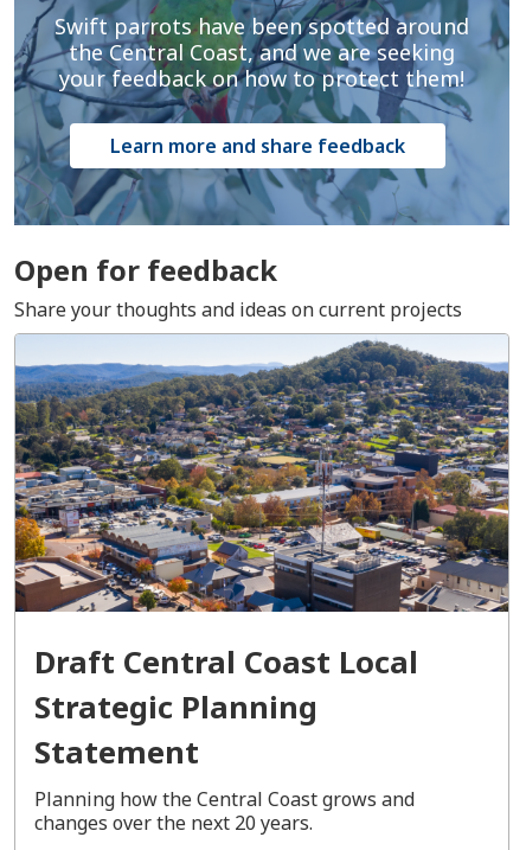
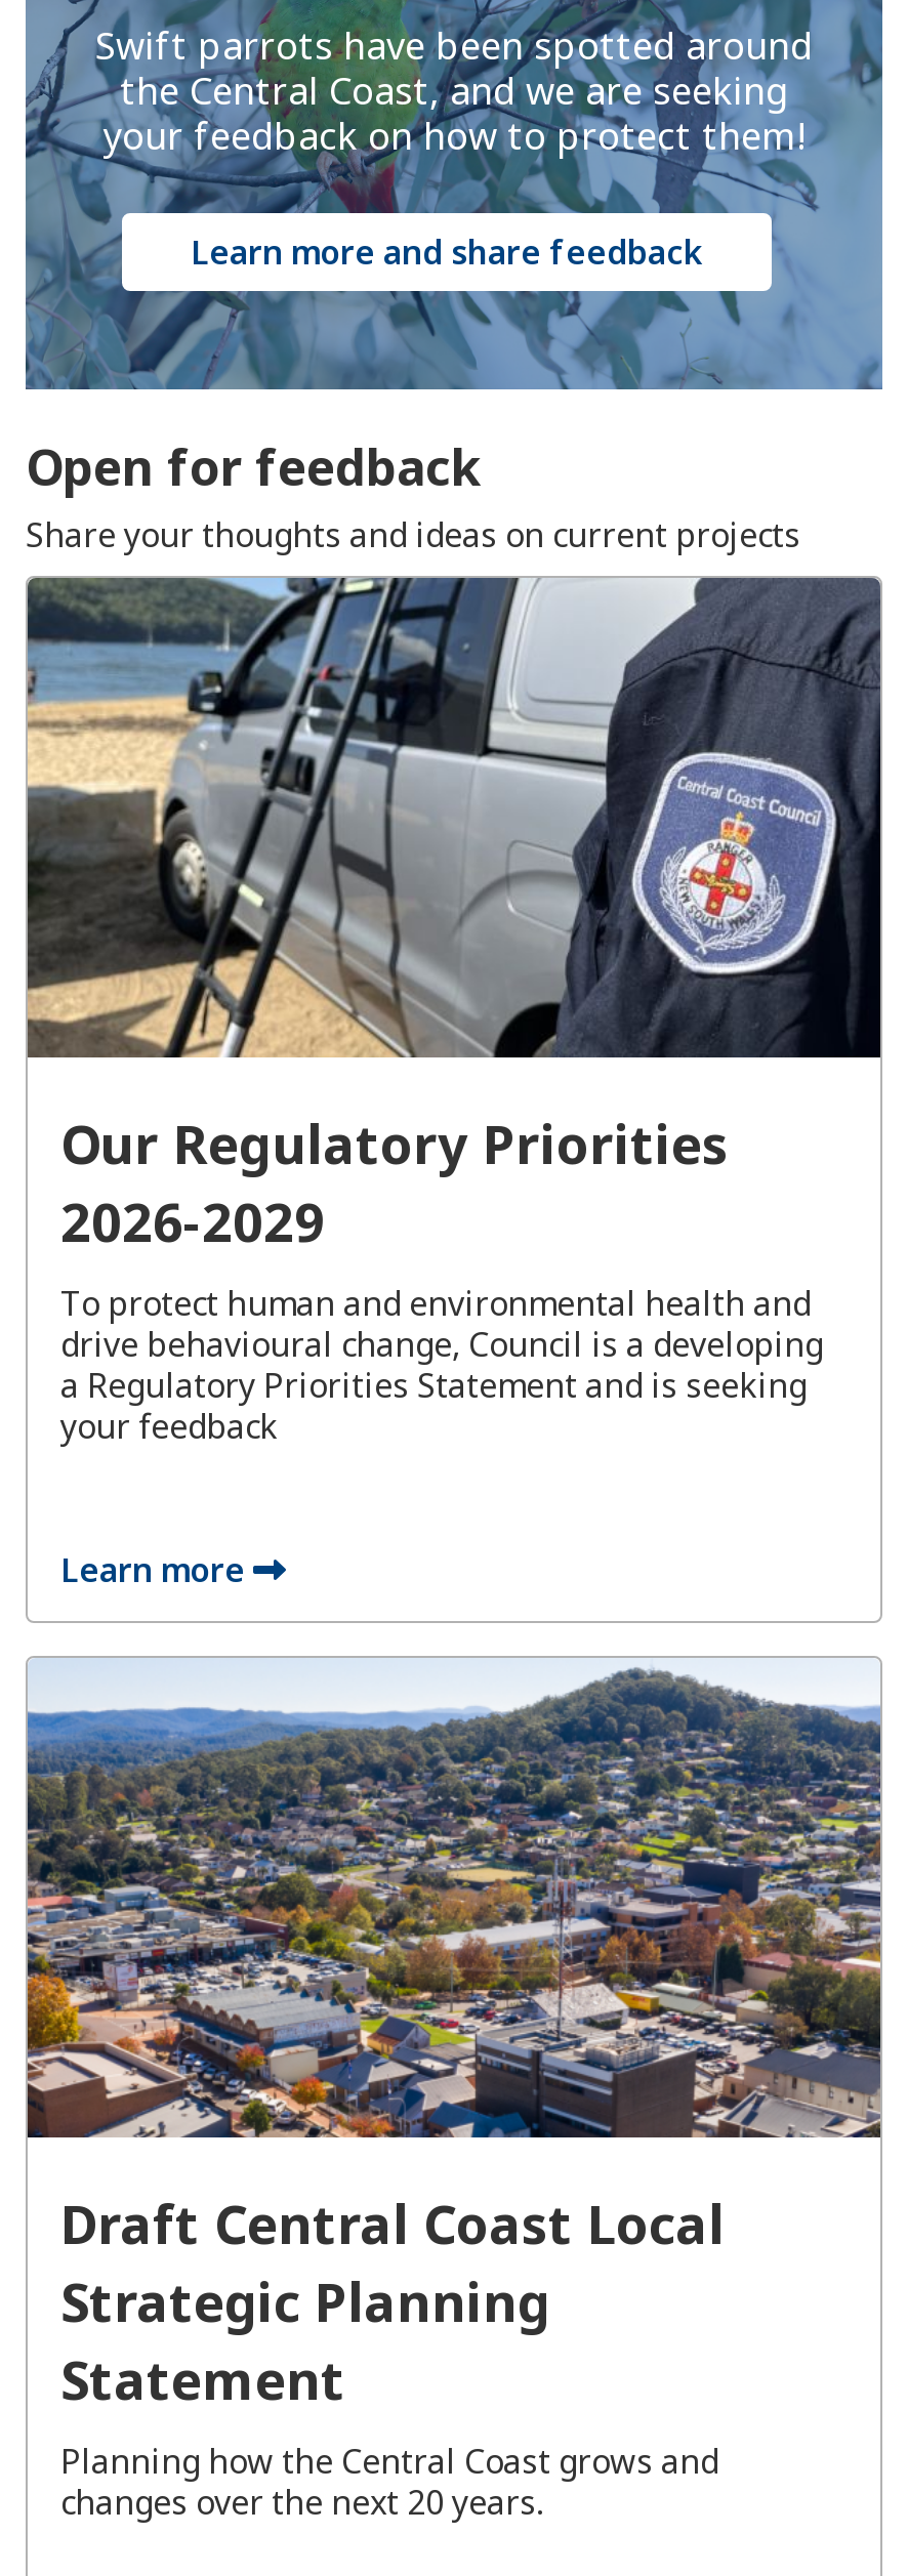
+ [image]
+ Our Regulatory Priorities
+ 2026-2029
+ To protect human and environmental health and
+ drive behavioural change, Council is a developing
+ a Regulatory Priorities Statement and is seeking
+ your feedback
+ Learn more
